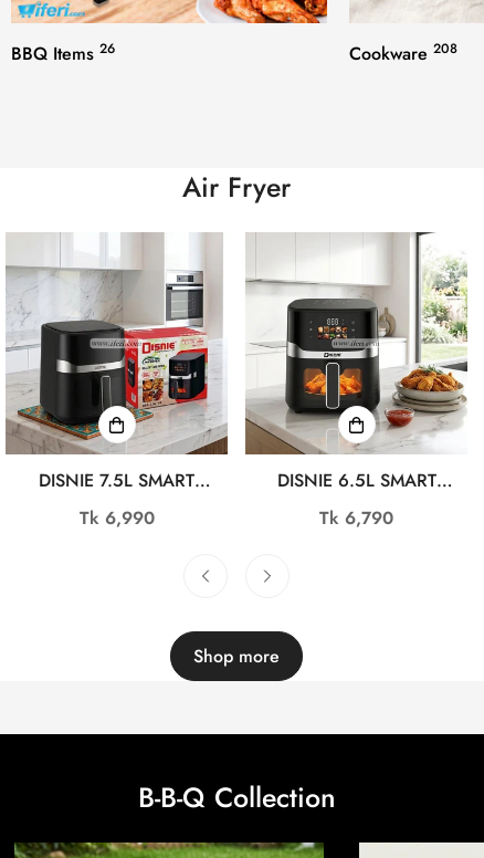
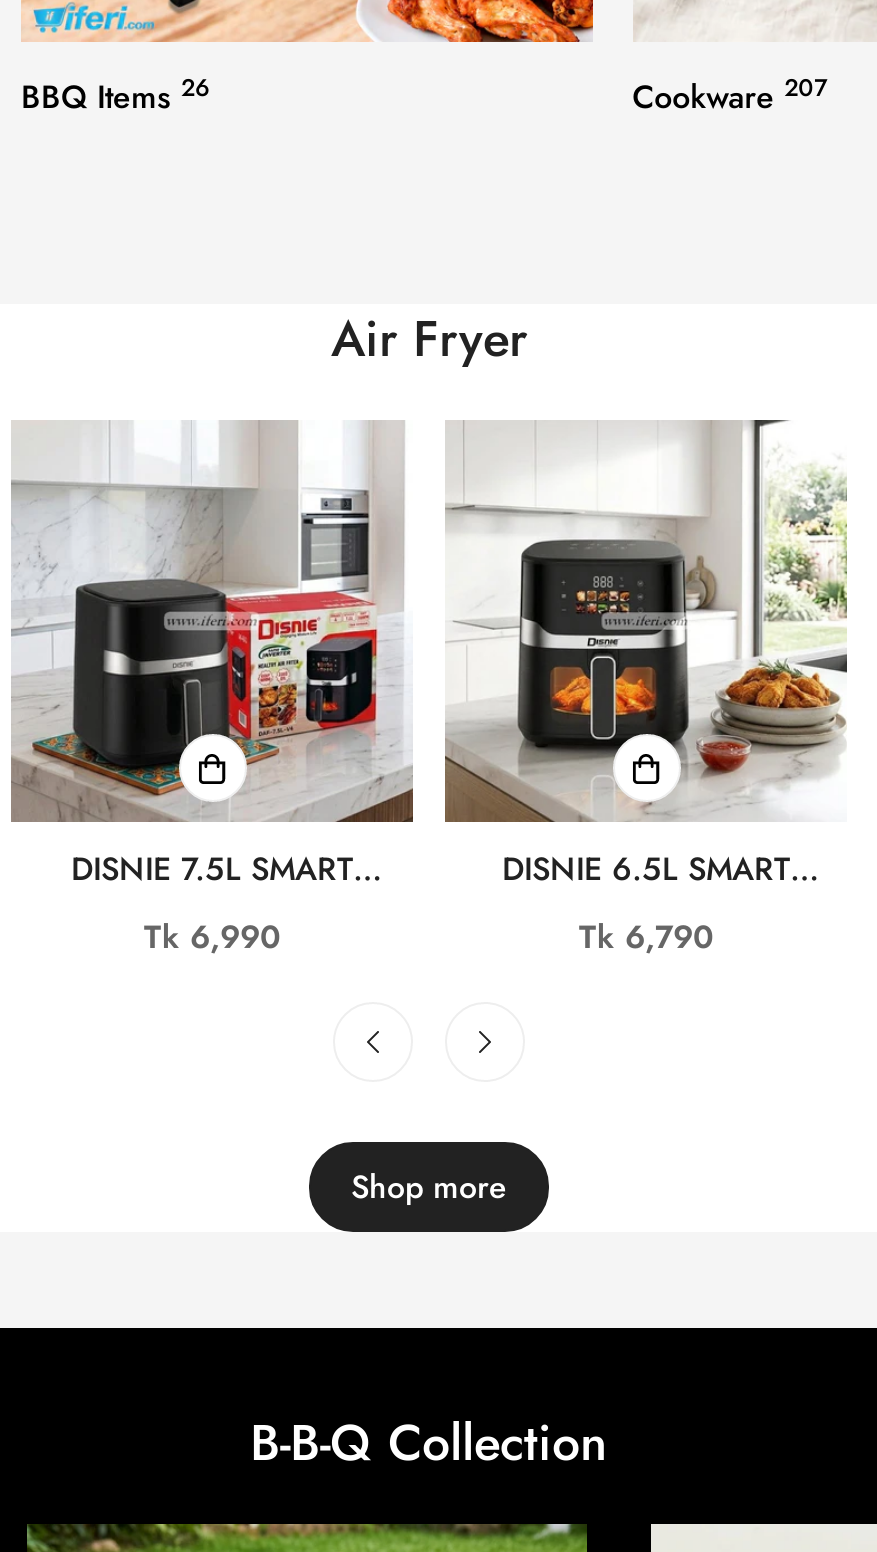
- Cookware 208
+ Cookware 207
